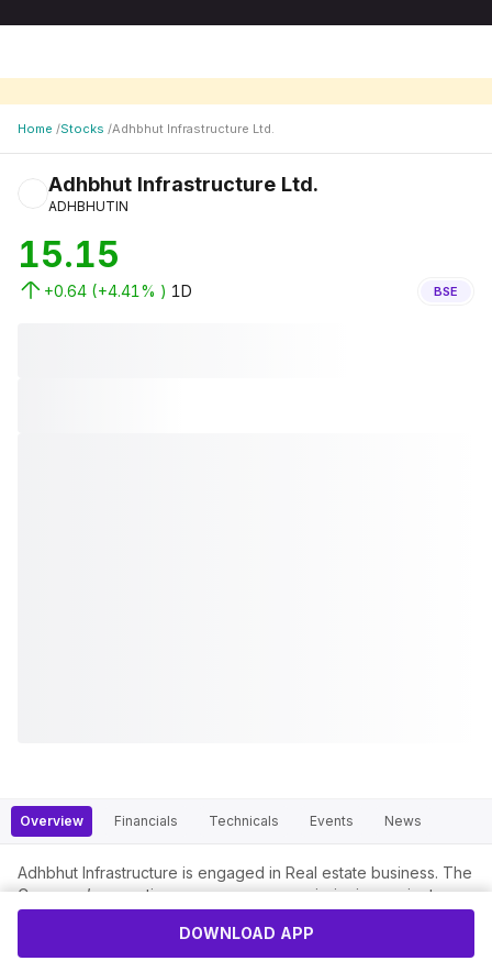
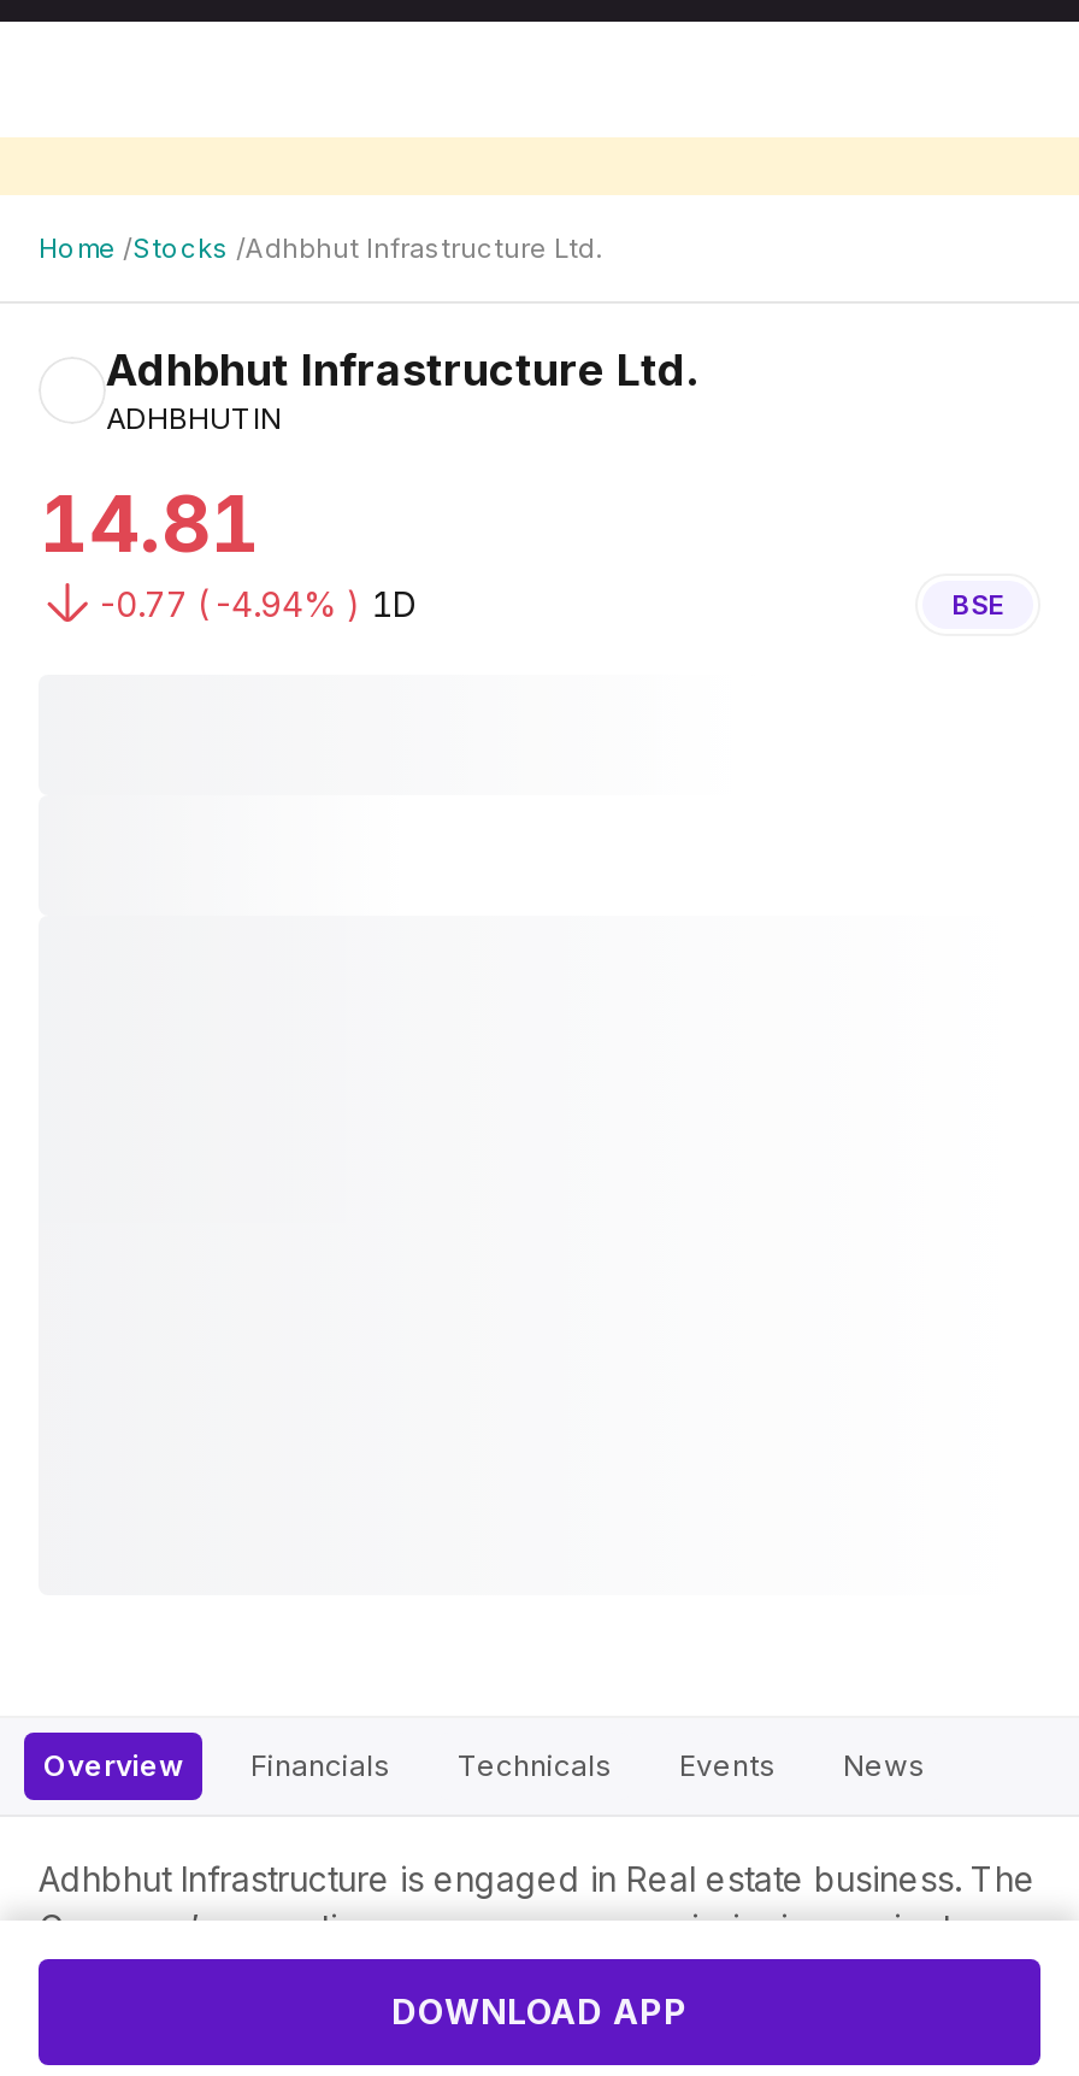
- 15.15
+ 14.81

- +0.64 (+4.41% ) 1D
+ -0.77 (-4.94% ) 1D
